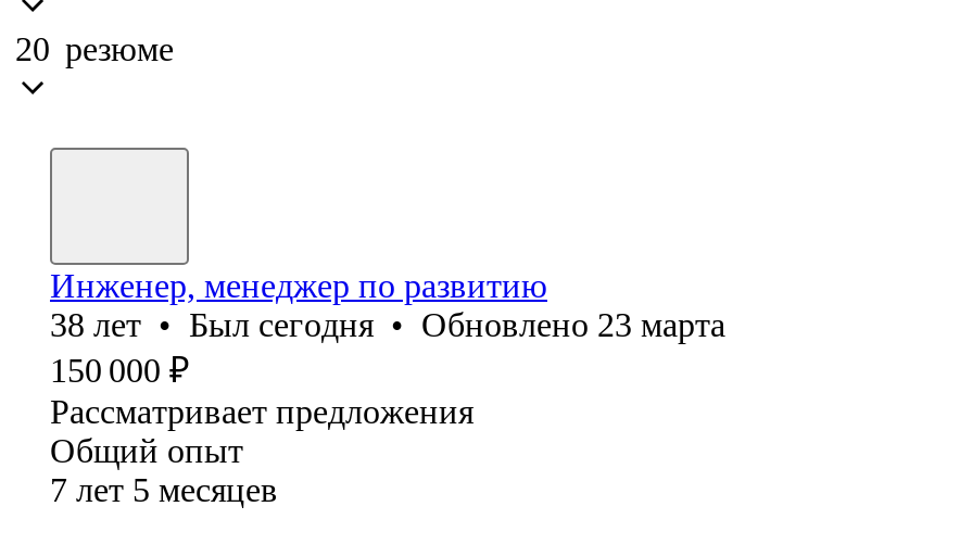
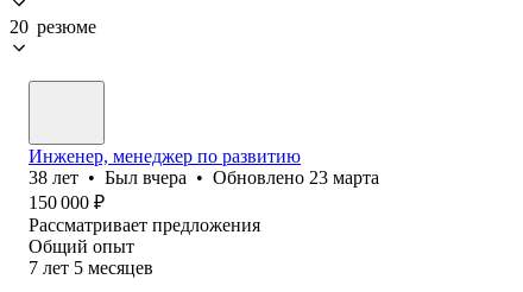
- 38 лет • Был сегодня • Обновлено 23 марта
+ 38 лет • Был вчера • Обновлено 23 марта
